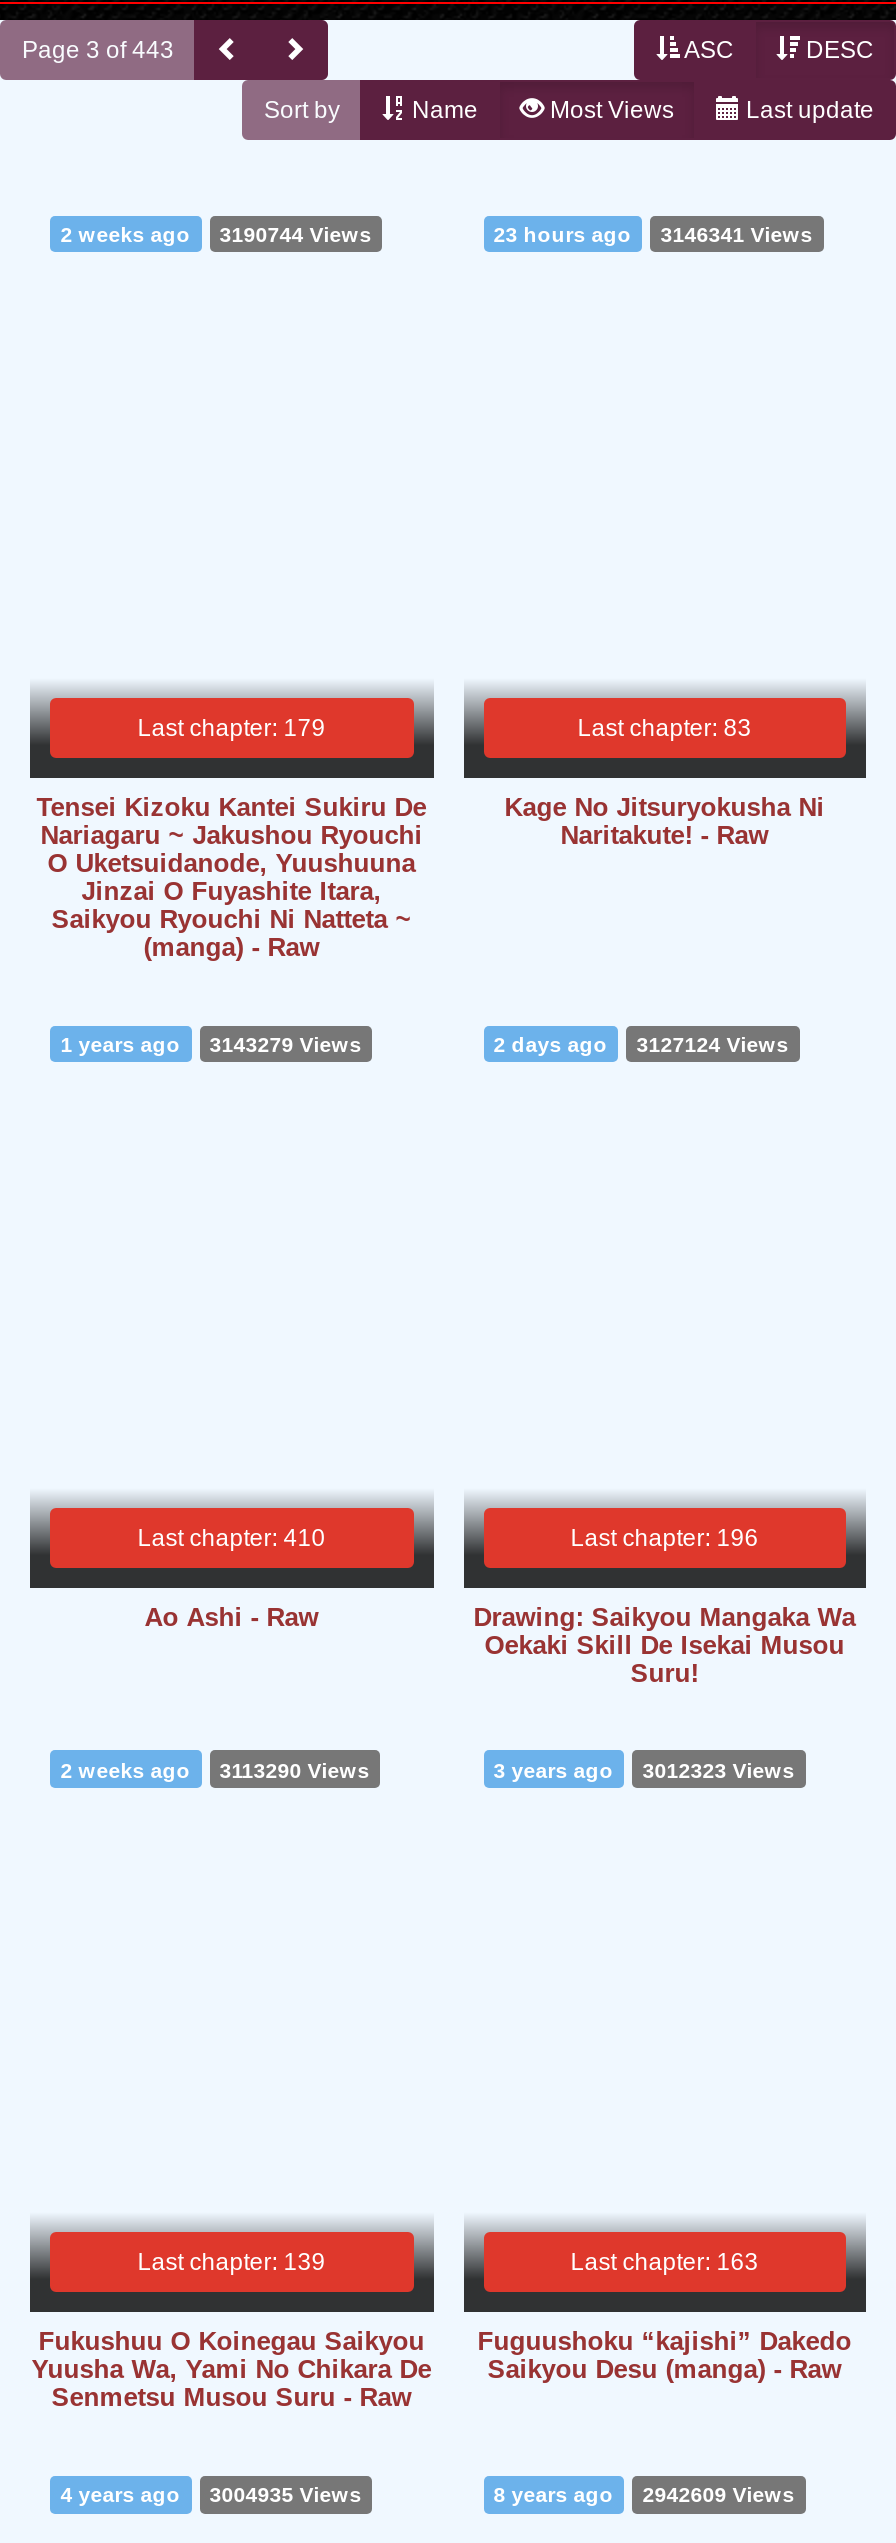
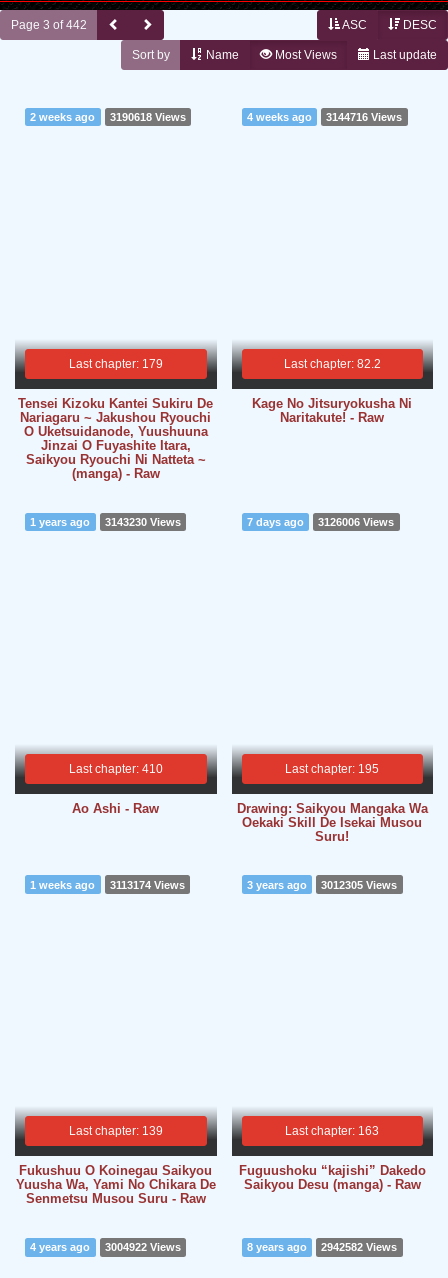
- Page 3 of 443
+ Page 3 of 442

- 2 weeks ago 3190744 Views
+ 2 weeks ago 3190618 Views

- 23 hours ago
+ 4 weeks ago

- 3146341 Views
+ 3144716 Views

- Last chapter: 83
+ Last chapter: 82.2

- 1 years ago 3143279 Views
+ 1 years ago 3143230 Views

- 2 days ago
+ 7 days ago

- 3127124 Views
+ 3126006 Views

- Last chapter: 196
+ Last chapter: 195

- 2 weeks ago
+ 1 weeks ago

- 3113290 Views
+ 3113174 Views

- 3 years ago 3012323 Views
+ 3 years ago 3012305 Views

- 4 years ago 3004935 Views
+ 4 years ago 3004922 Views

- 8 years ago 2942609 Views
+ 8 years ago 2942582 Views
